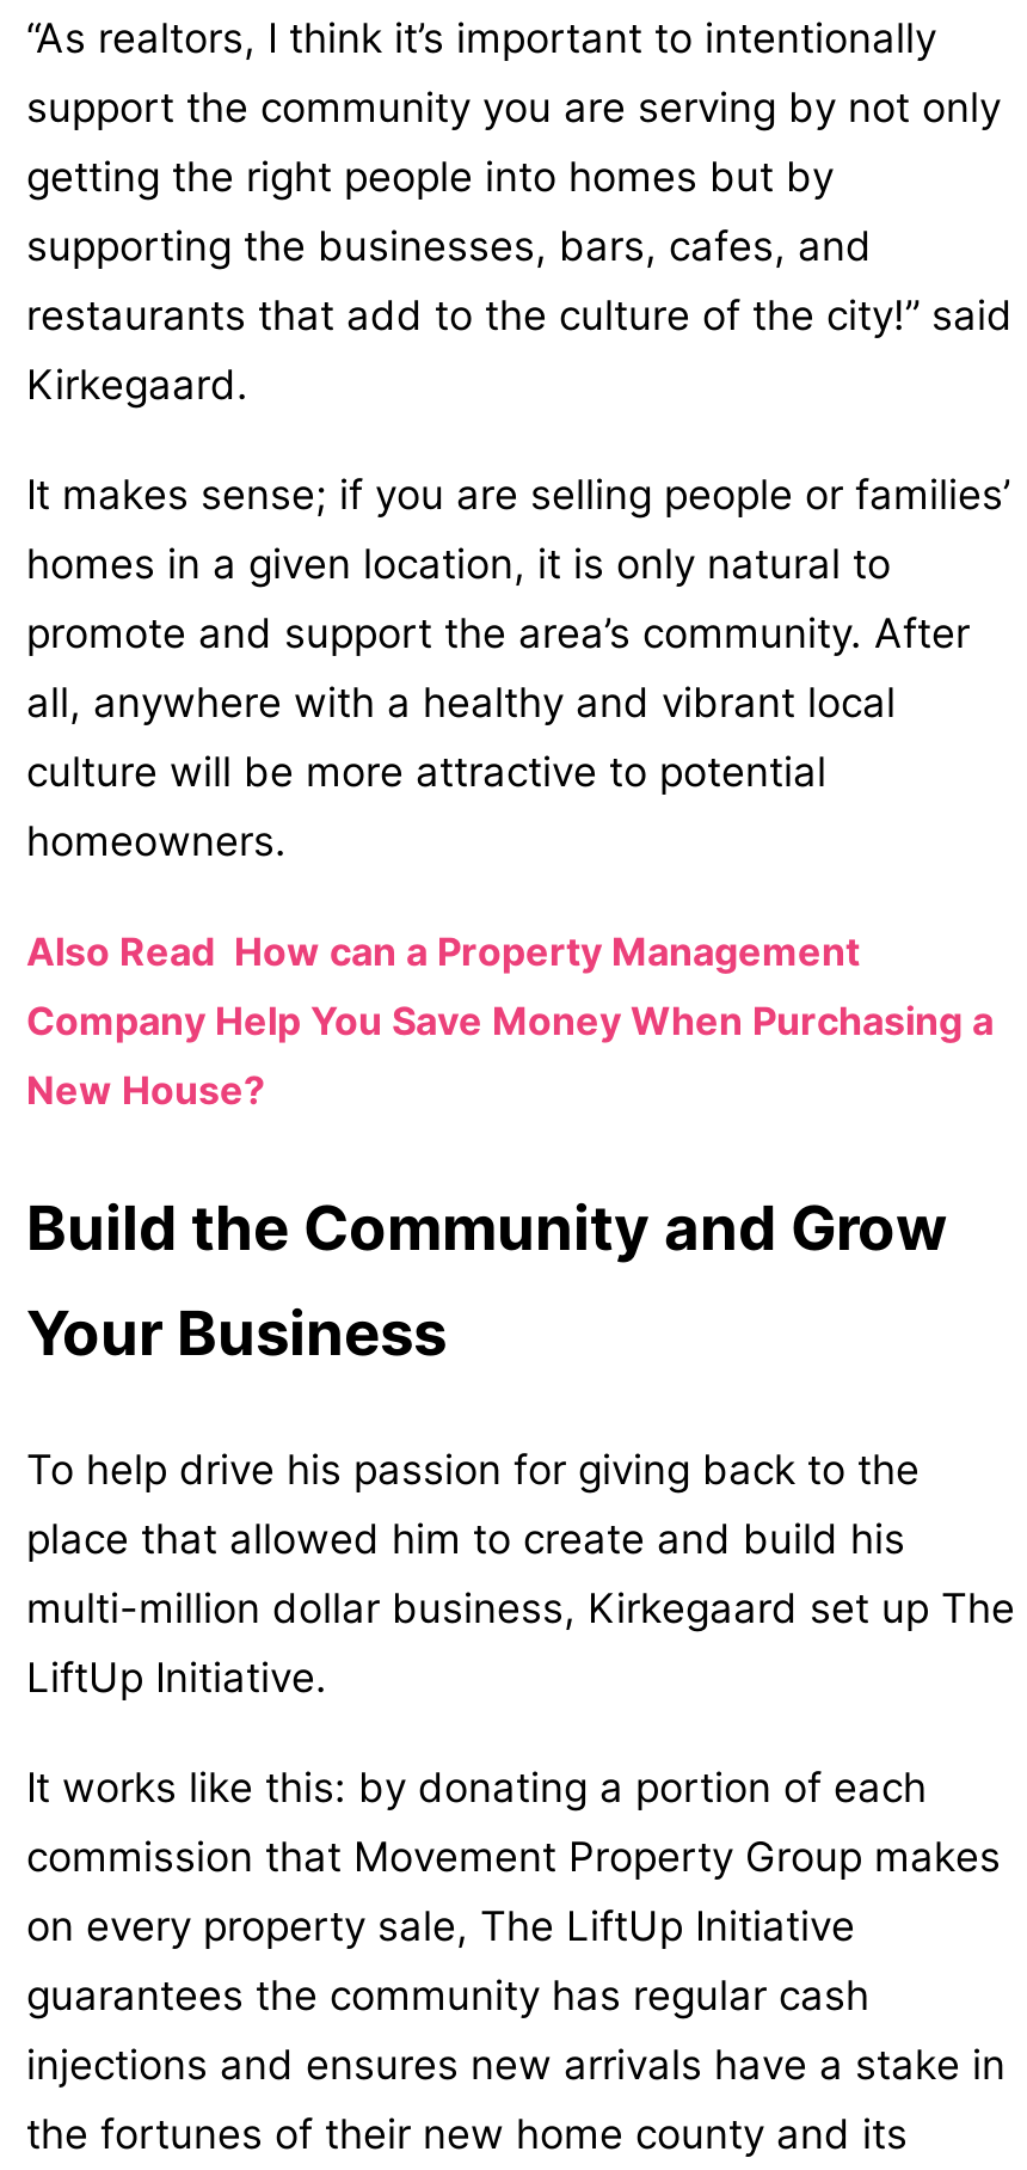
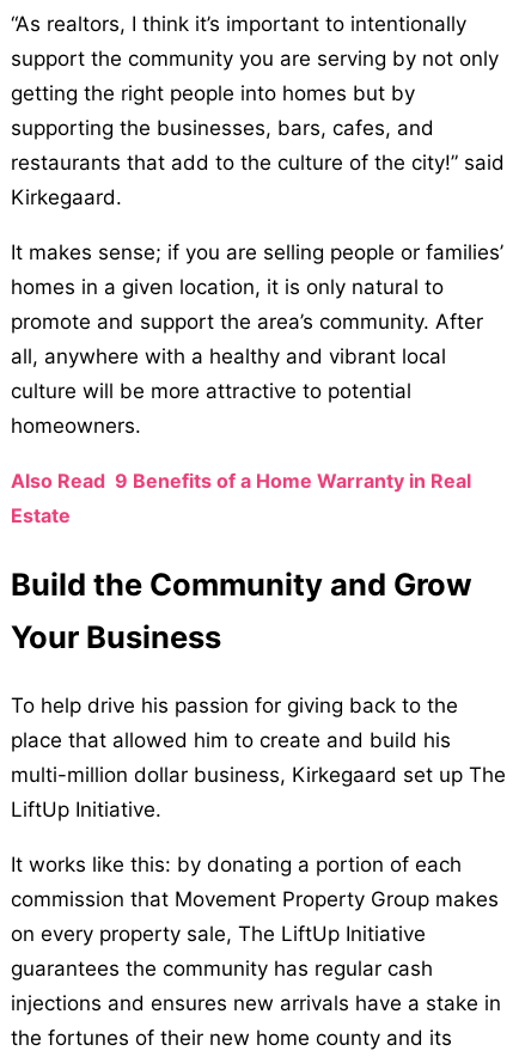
- Also Read How can a Property Management
- Company Help You Save Money When Purchasing a
- New House?
+ Also Read 9 Benefits of a Home Warranty in Real
+ Estate
